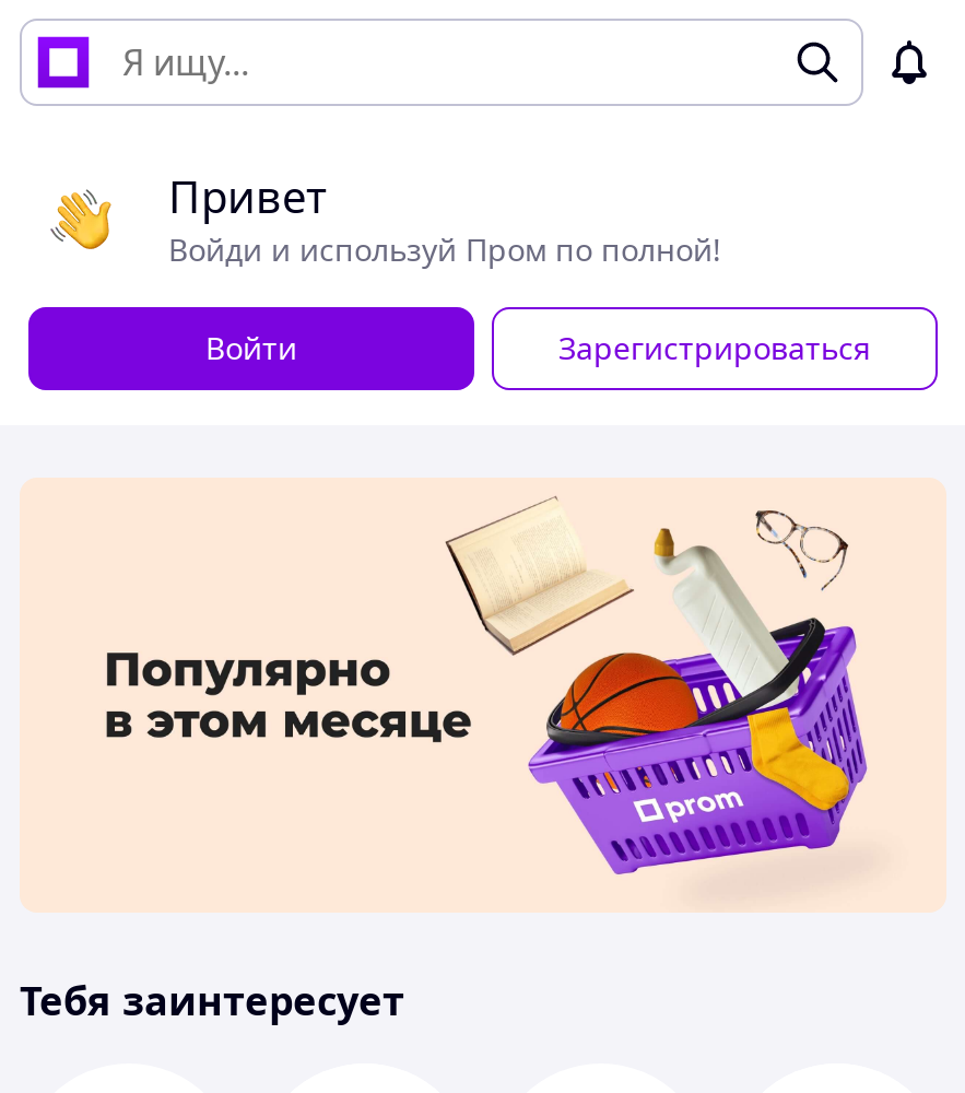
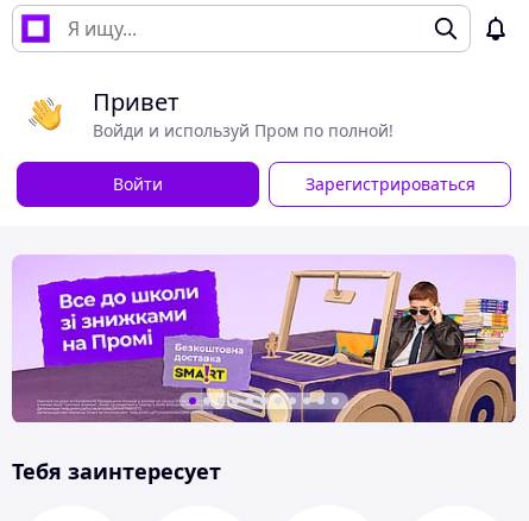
- [image]
+ [image]
